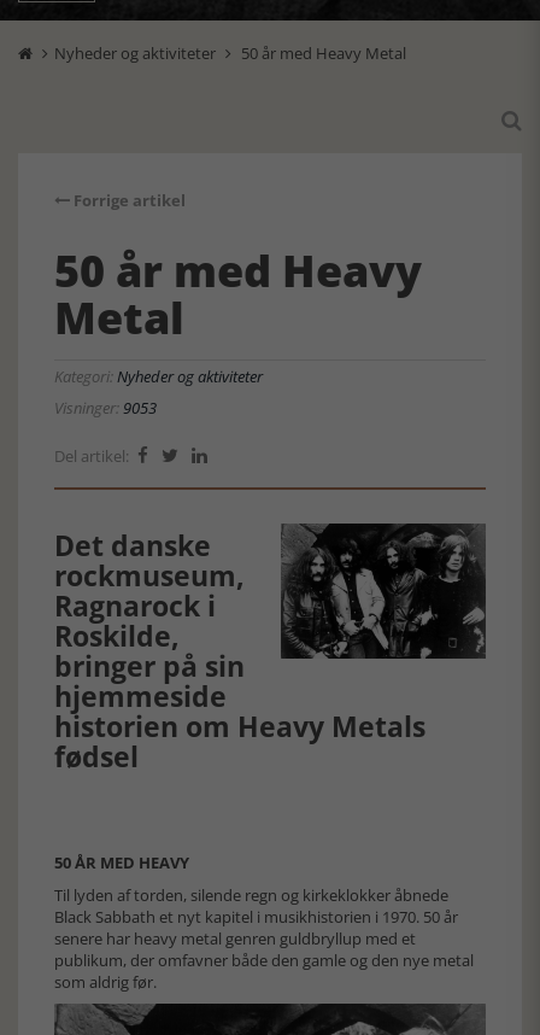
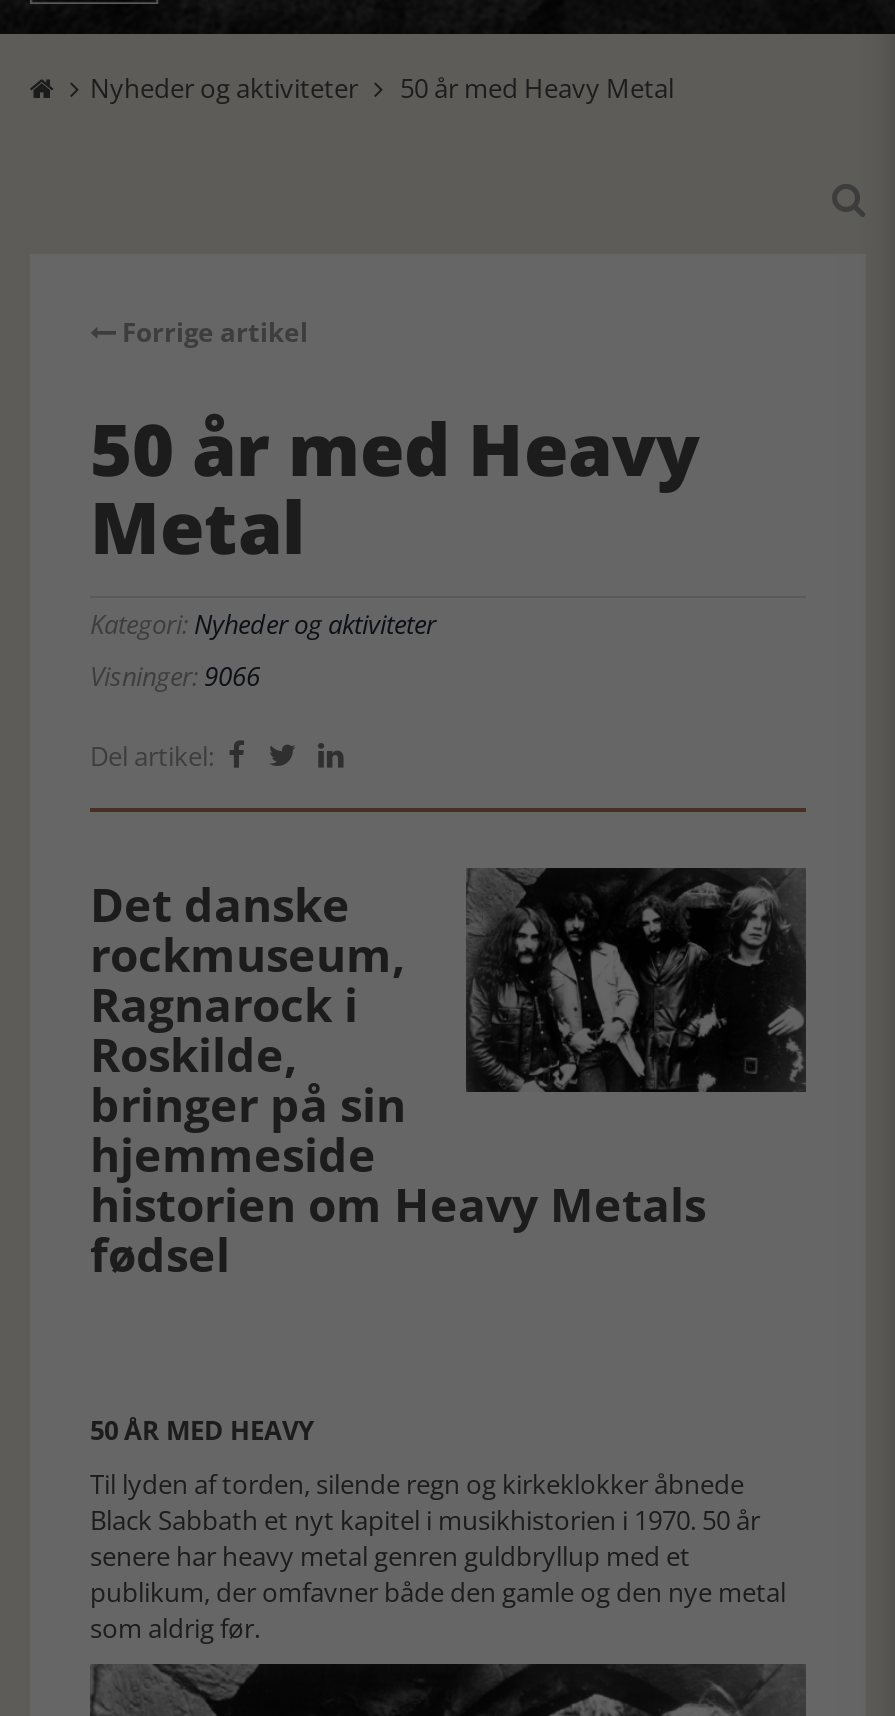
- Visninger: 9053
+ Visninger: 9066
